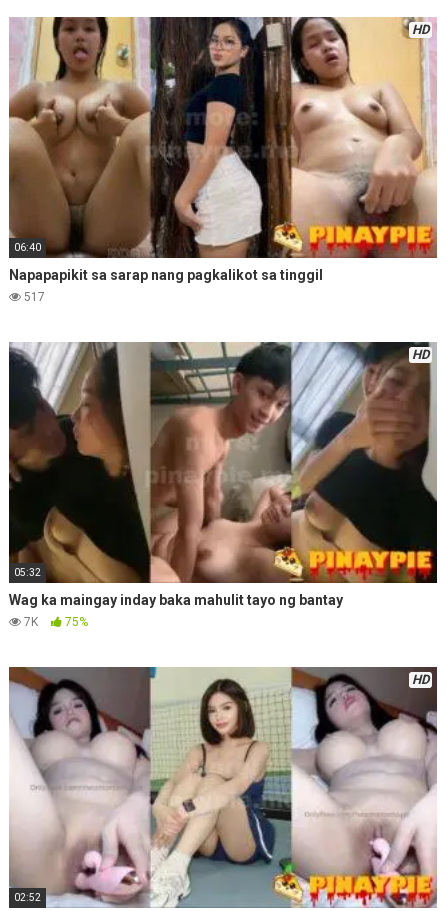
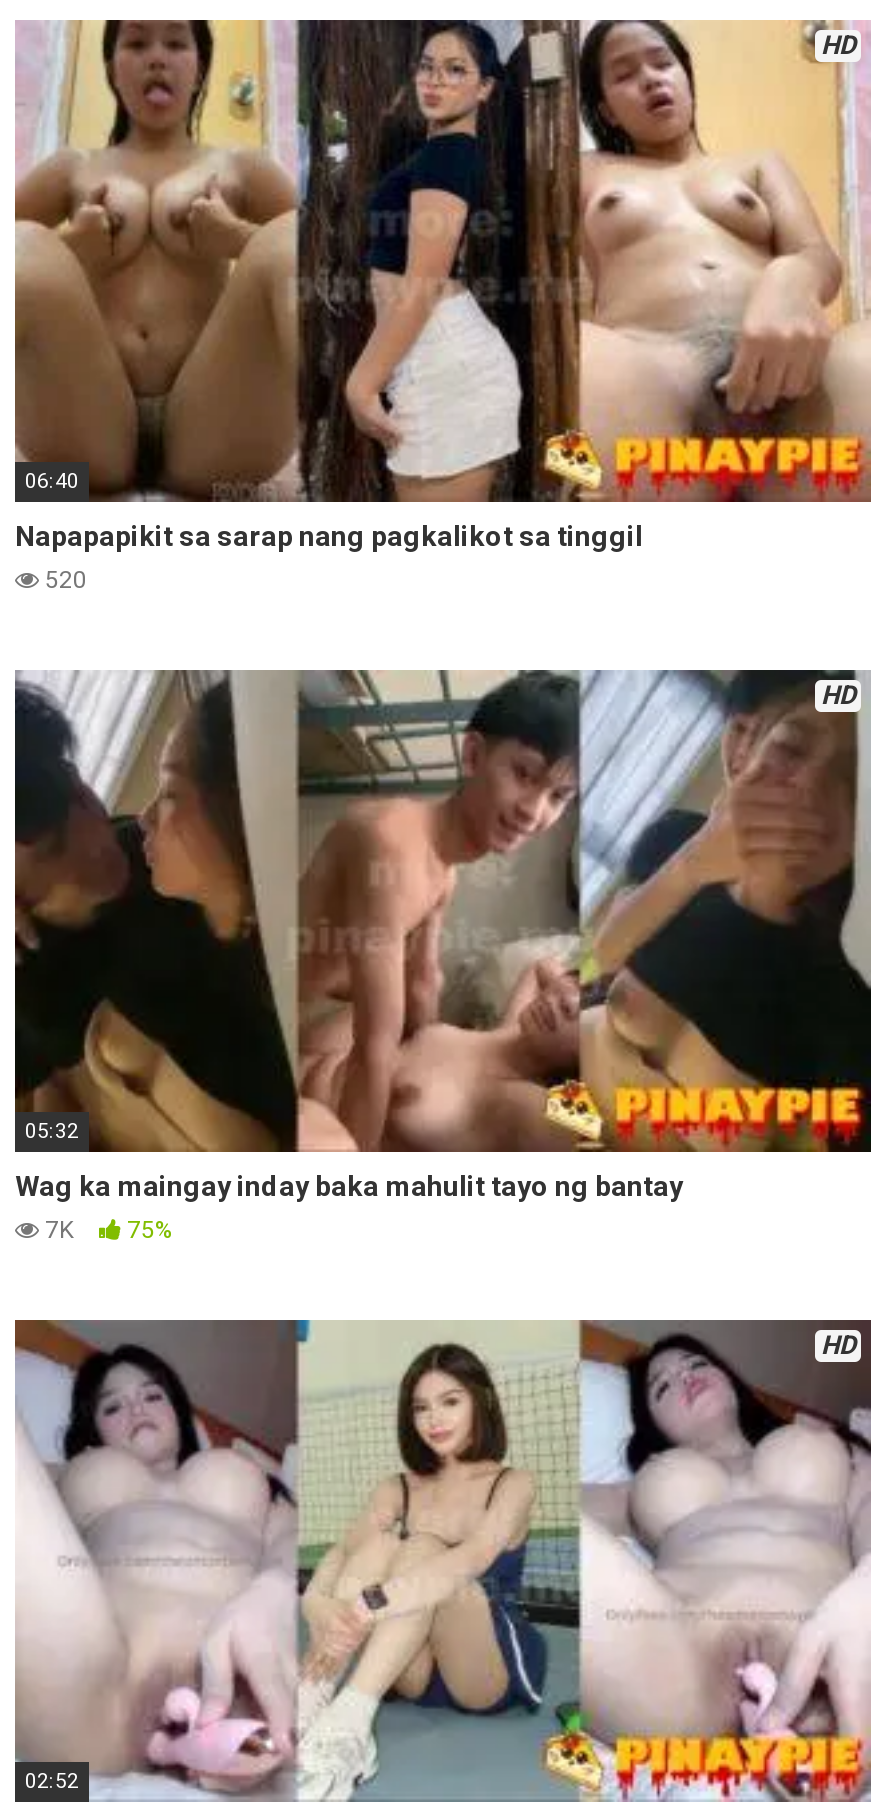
- 517
+ 520
